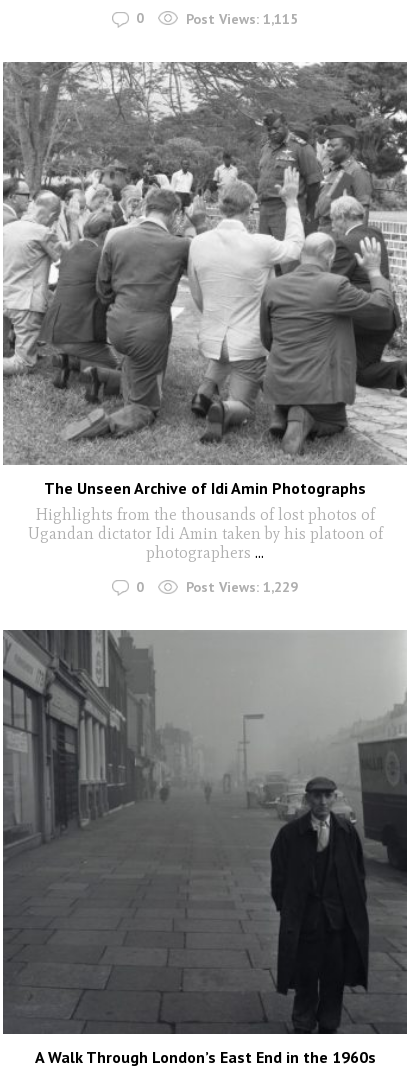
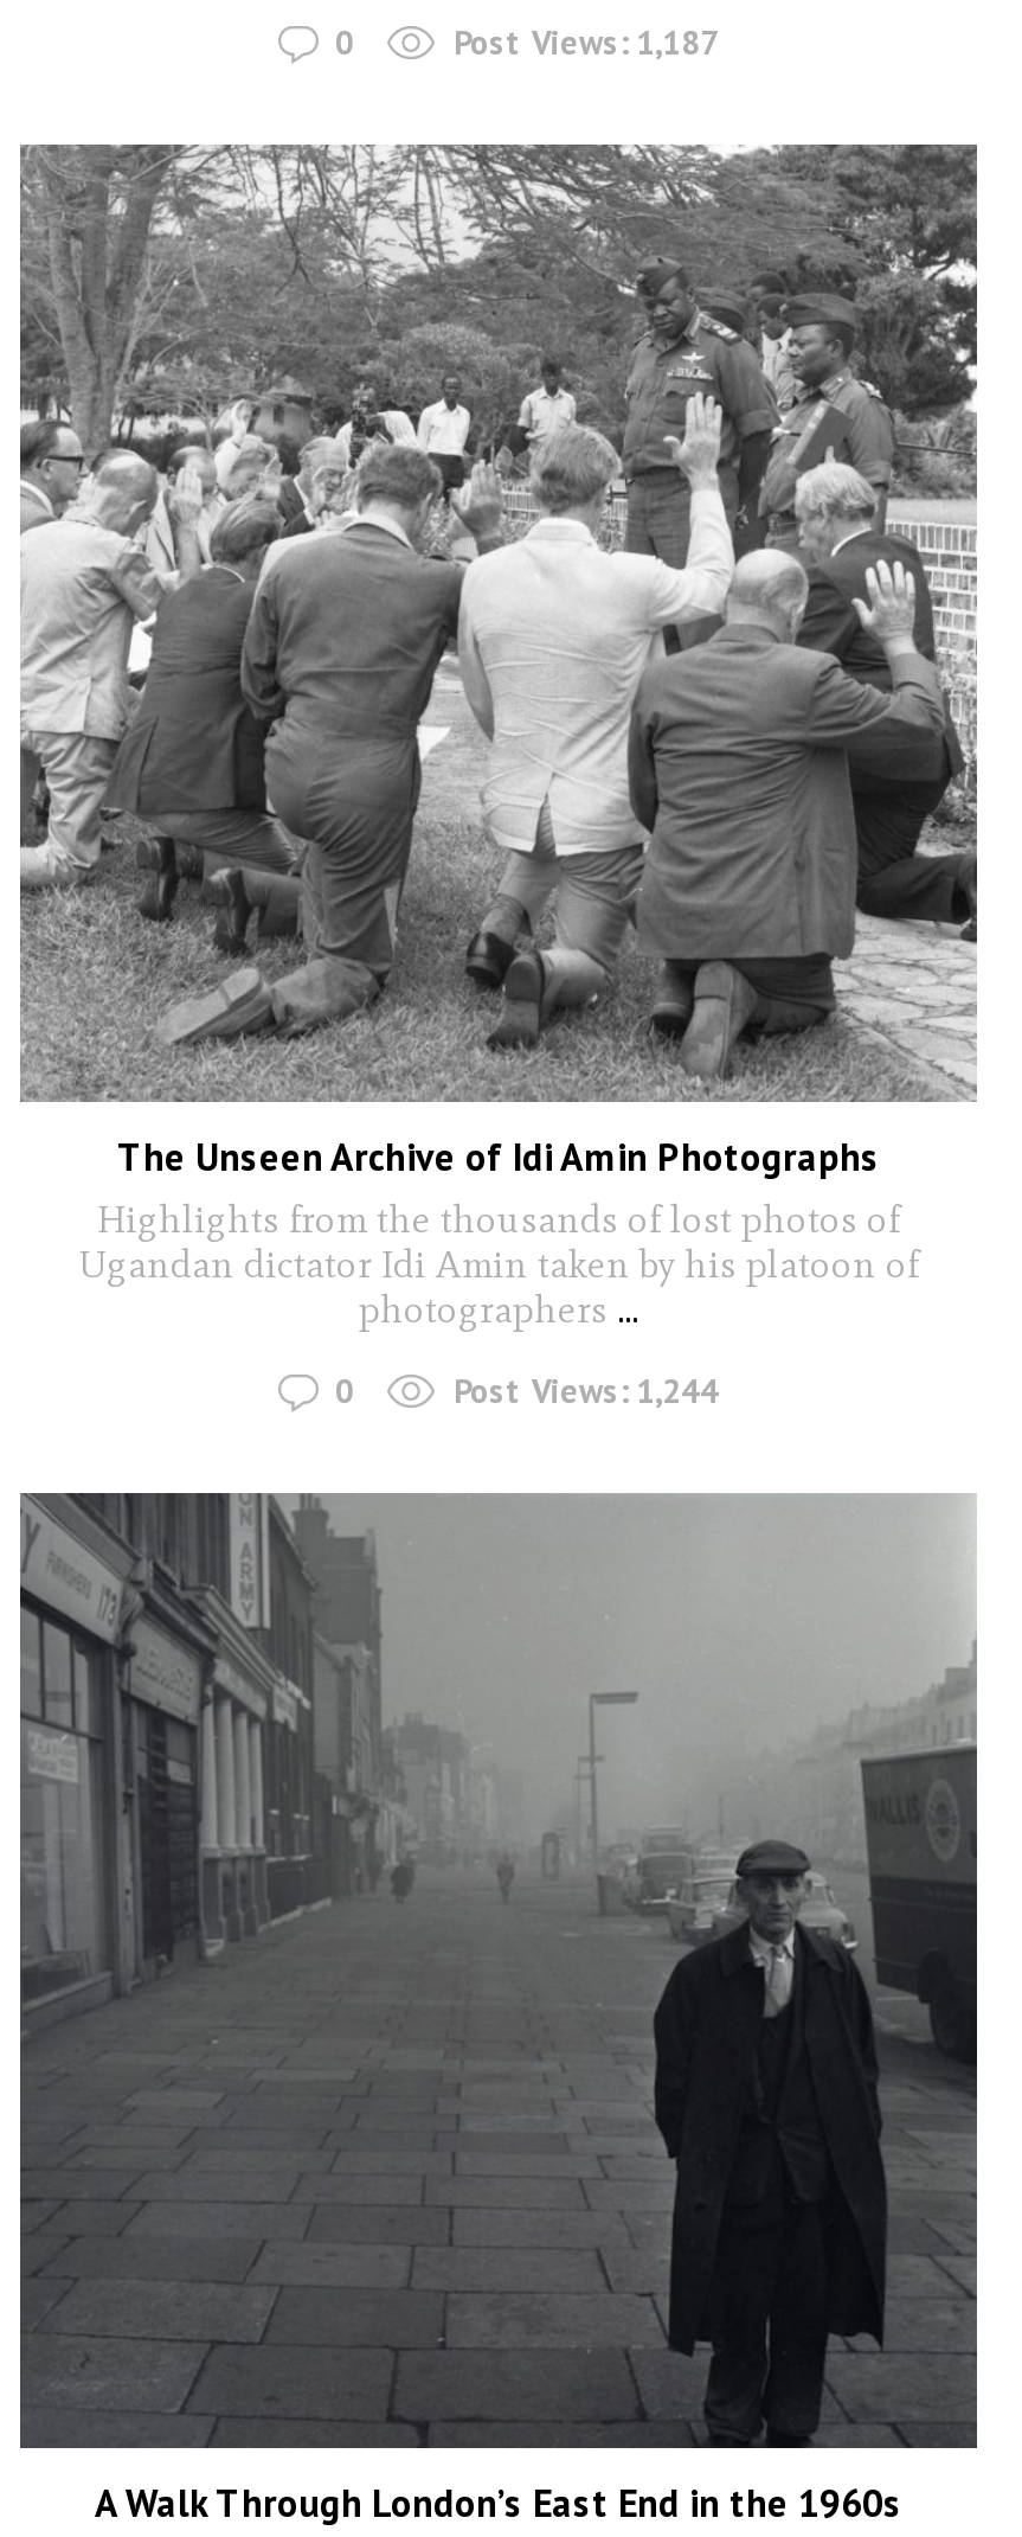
- Post Views: 1,115
+ Post Views: 1,187

- Post Views: 1,229
+ Post Views: 1,244
